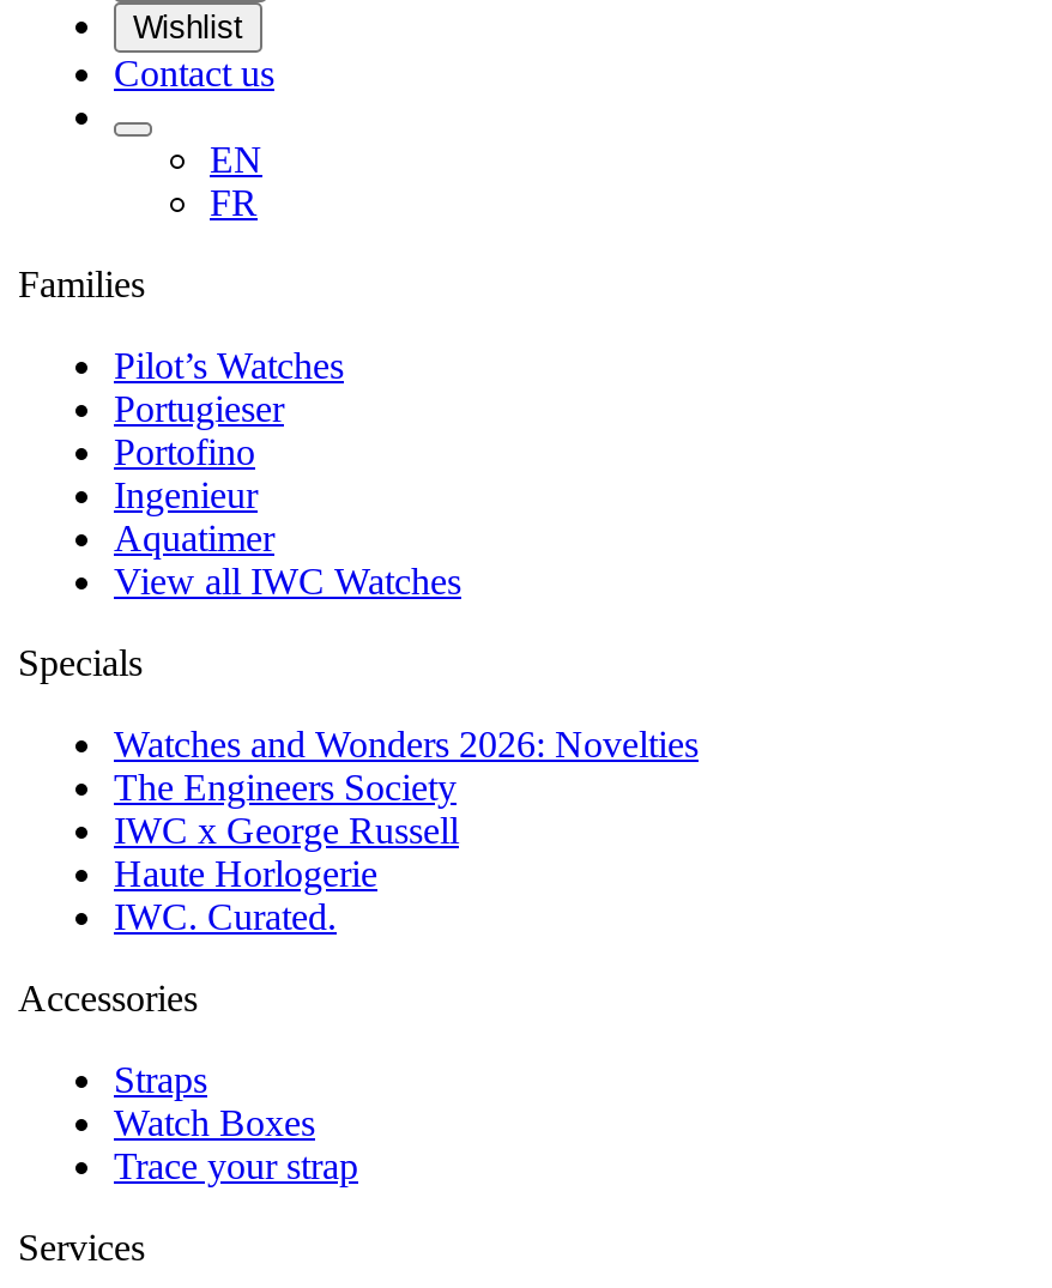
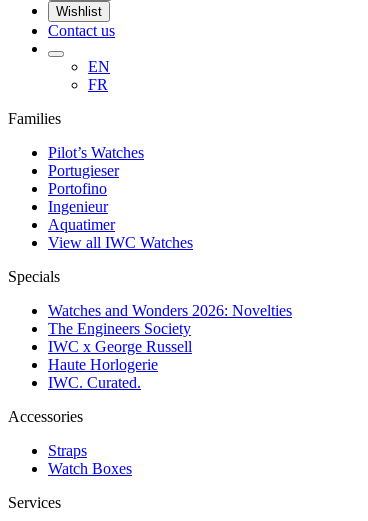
- Trace your strap
